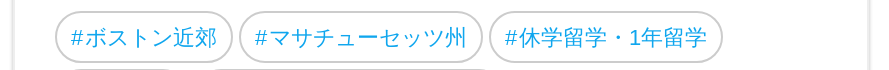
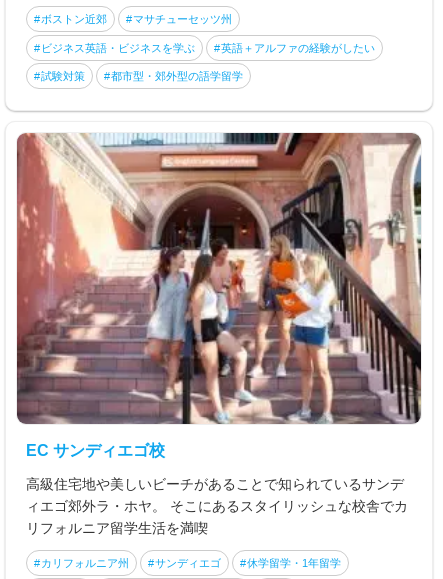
+ [image]
+ EC サンディエゴ校
+ 高級住宅地や美しいビーチがあることで知られているサンデ
+ ィエゴ郊外ラ・ホヤ。 そこにあるスタイリッシュな校舎でカ
+ リフォルニア留学生活を満喫
+ カリフォルニア州
+ サンディエゴ

+ ビジネス英語・ビジネスを学ぶ
+ 英語＋アルファの経験がしたい
+ 試験対策
+ 都市型・郊外型の語学留学
